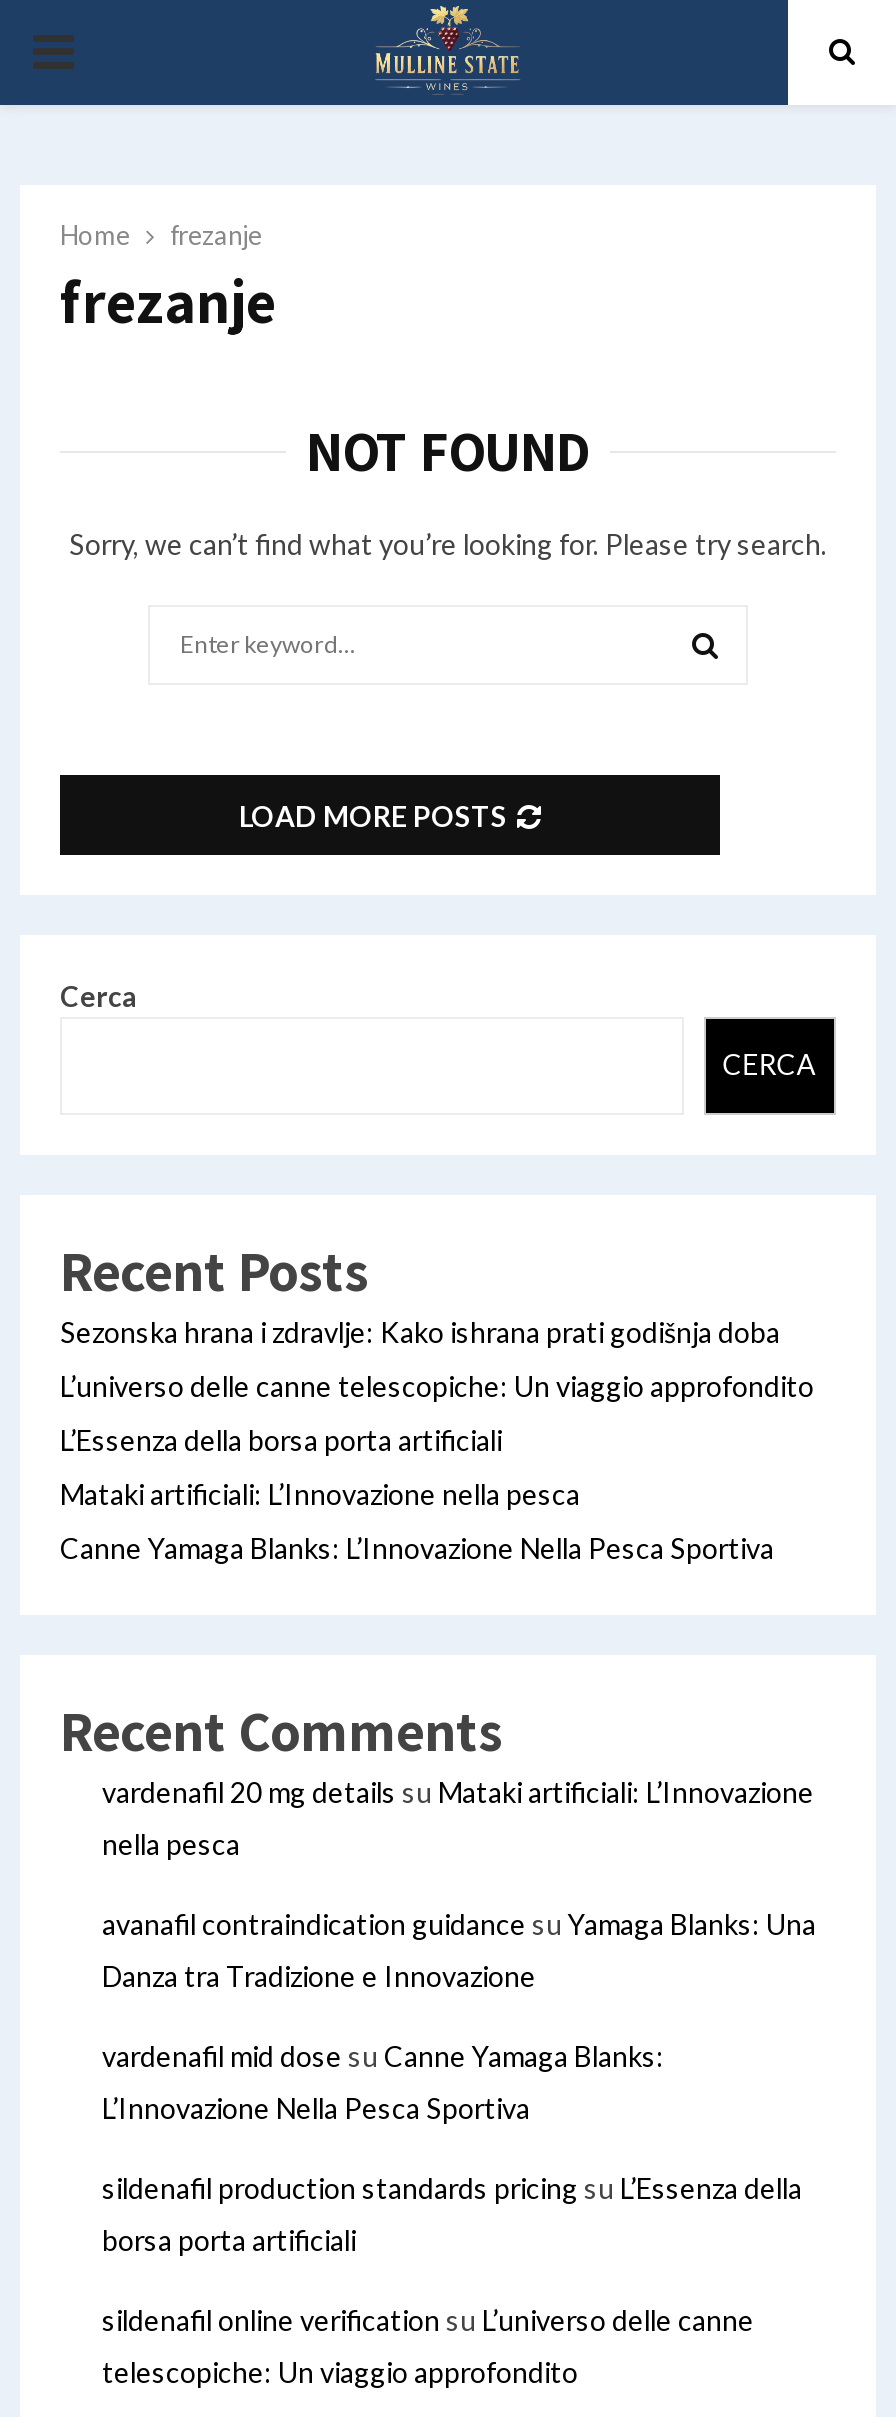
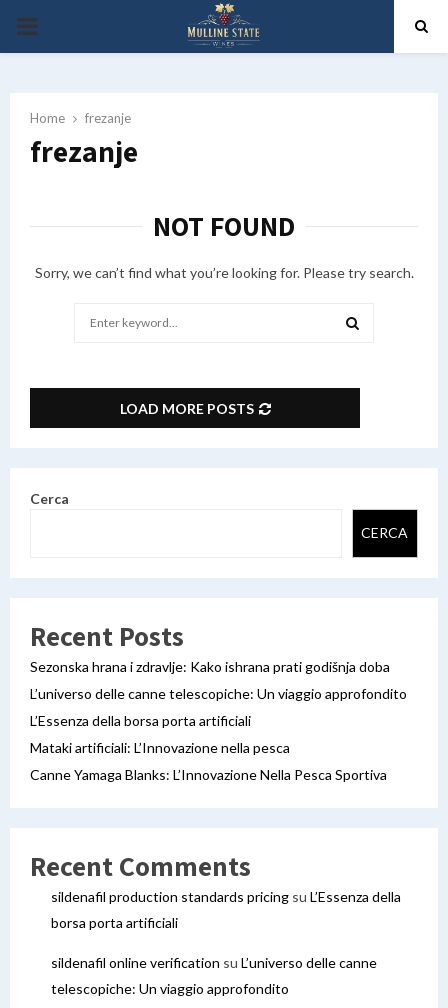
- vardenafil 20 mg details su Mataki artificiali: L’Innovazione
- nella pesca
- avanafil contraindication guidance su Yamaga Blanks: Una
- Danza tra Tradizione e Innovazione
- vardenafil mid dose su Canne Yamaga Blanks:
- L’Innovazione Nella Pesca Sportiva
